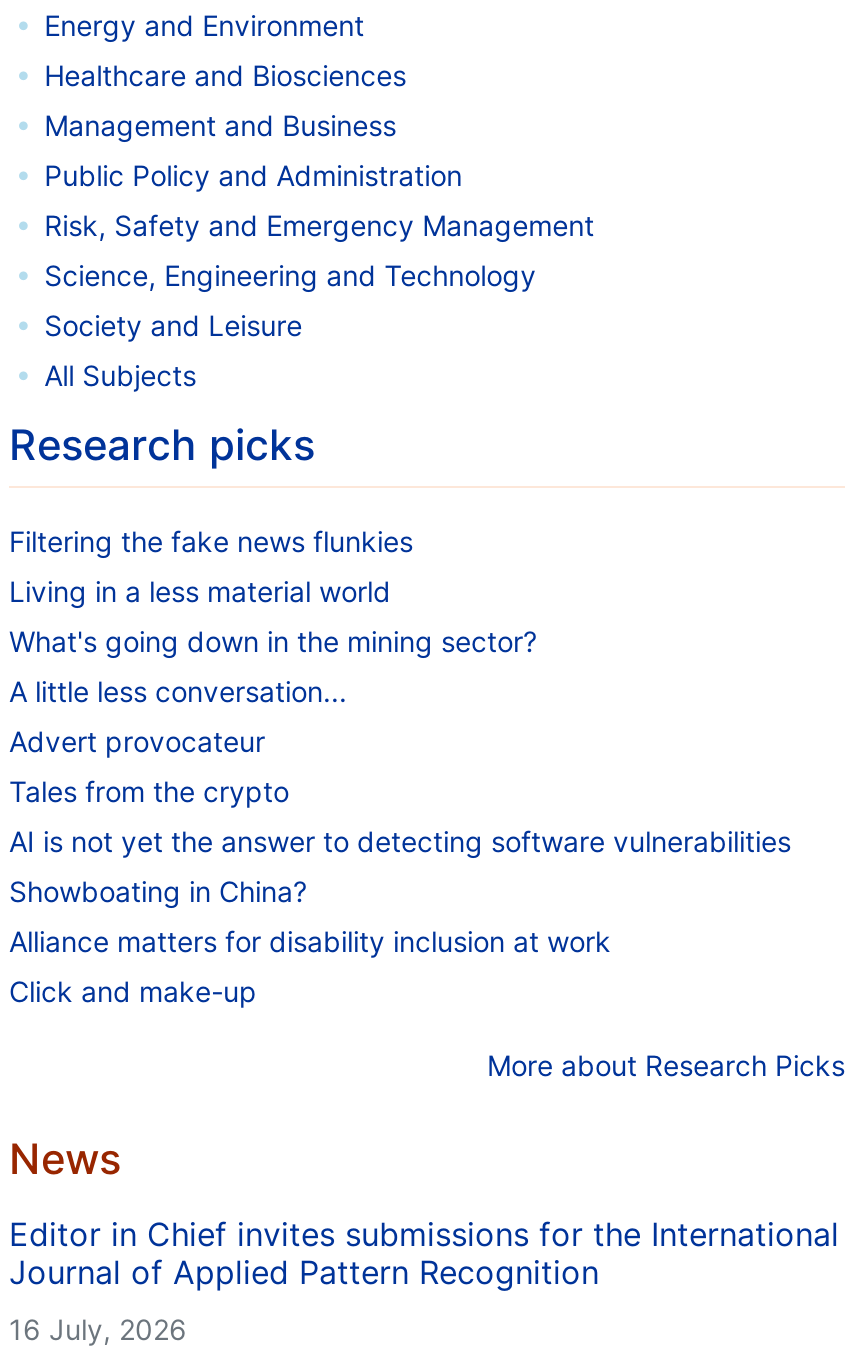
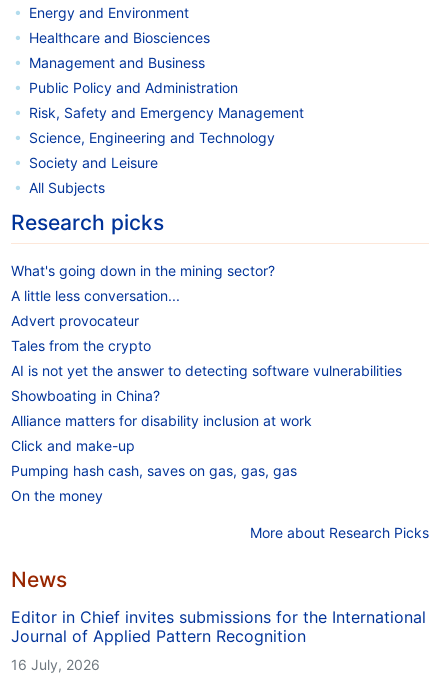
- Filtering the fake news flunkies
- Living in a less material world

moved up: What's going down in the mining sector? | A little less conversation... | Advert provocateur | Tales from the crypto | AI is not yet the answer to detecting software vulnerabilities | Showboating in China? | Alliance matters for disability inclusion at work | Click and make-up

+ Pumping hash cash, saves on gas, gas, gas
+ On the money
